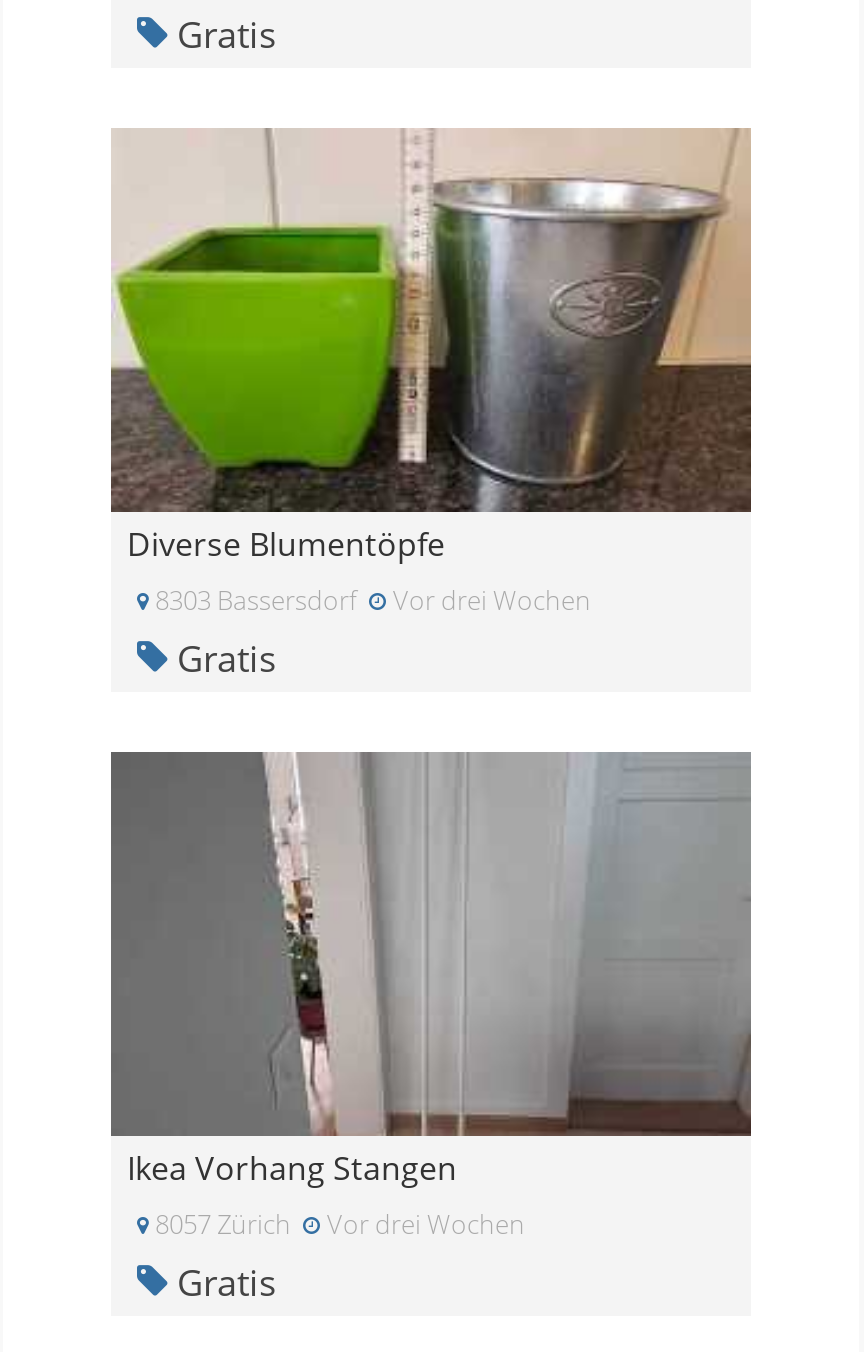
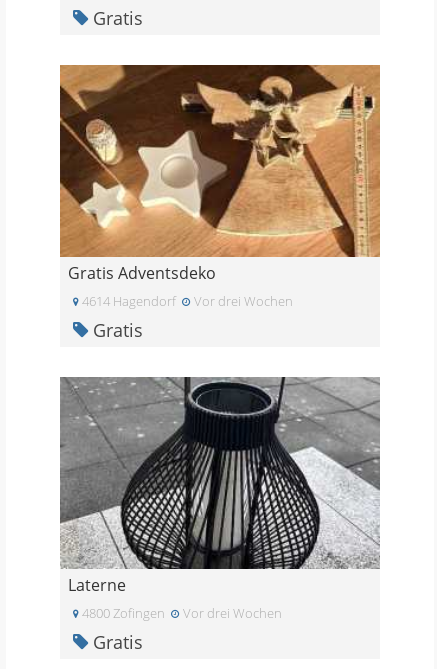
- [image]
- Diverse Blumentöpfe
- 8303 Bassersdorf
+ [image]
+ Gratis Adventsdeko
+ 4614 Hagendorf

- [image]
- Ikea Vorhang Stangen
- 8057 Zürich
+ [image]
+ Laterne
+ 4800 Zofingen
